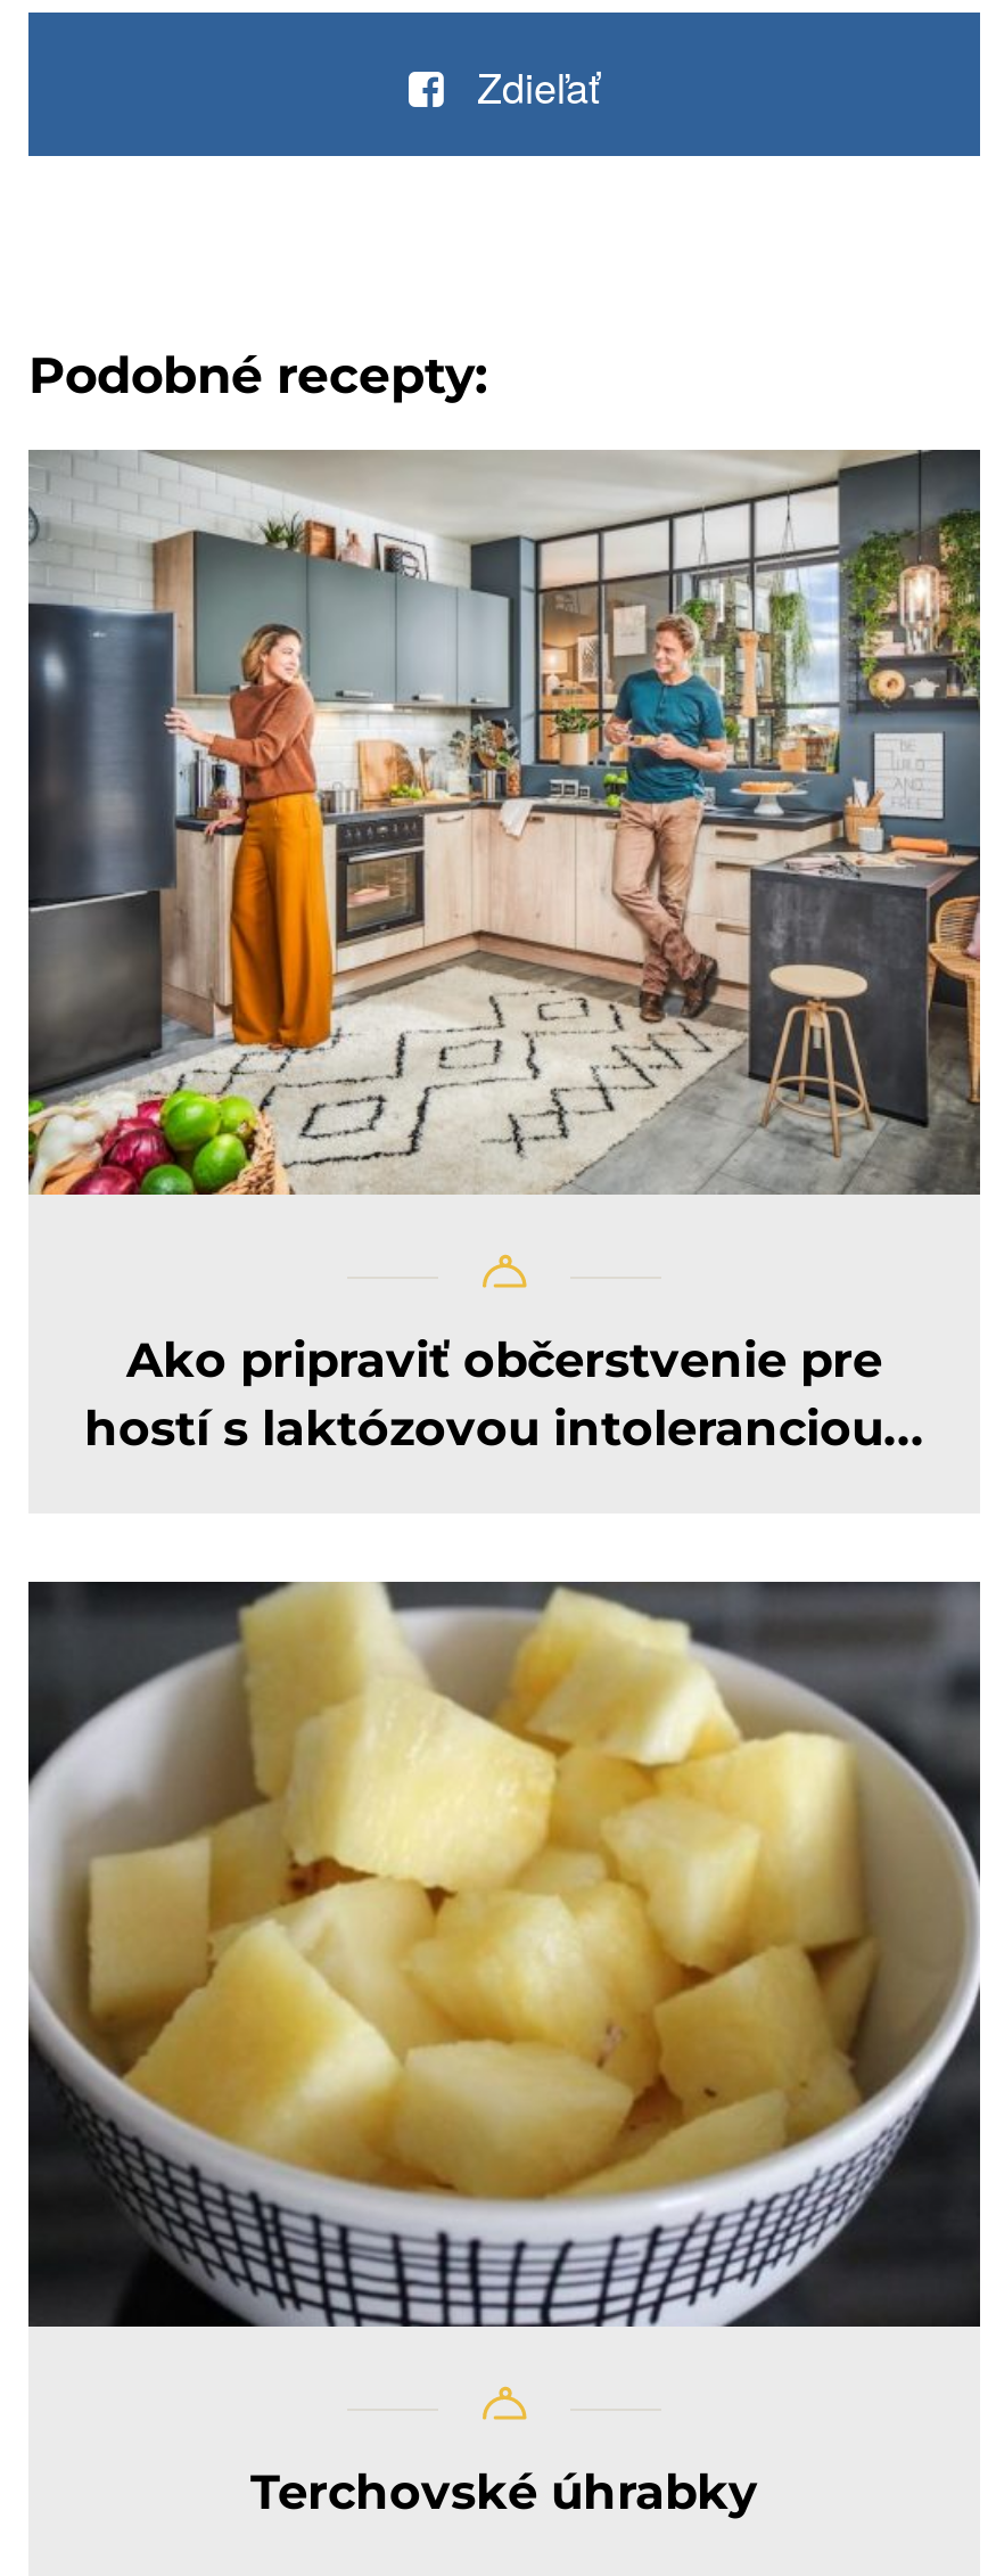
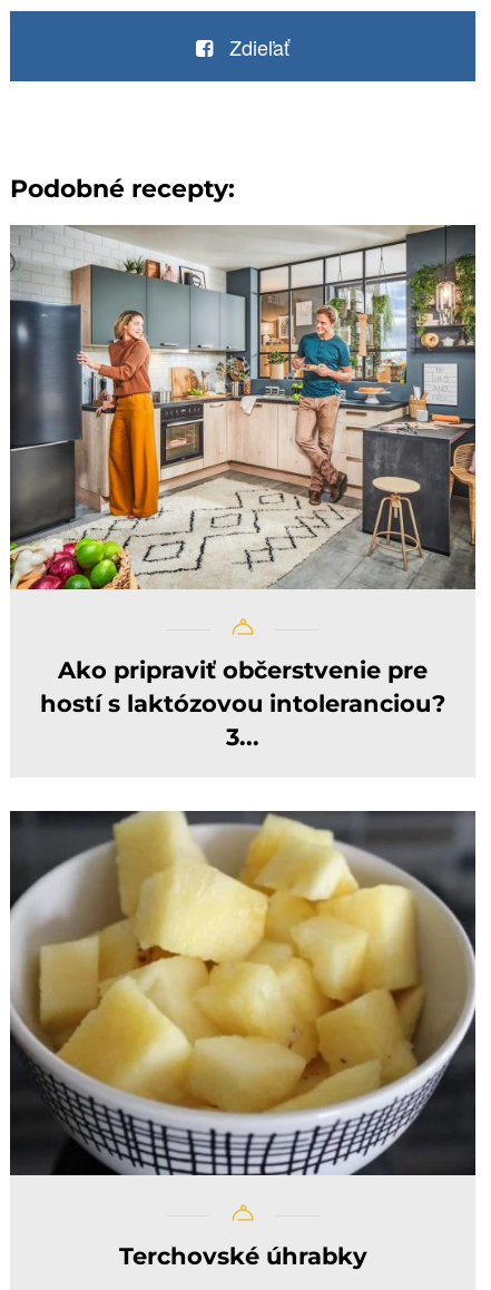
- hostí s laktózovou intoleranciou...
+ hostí s laktózovou intoleranciou?
+ 3...
